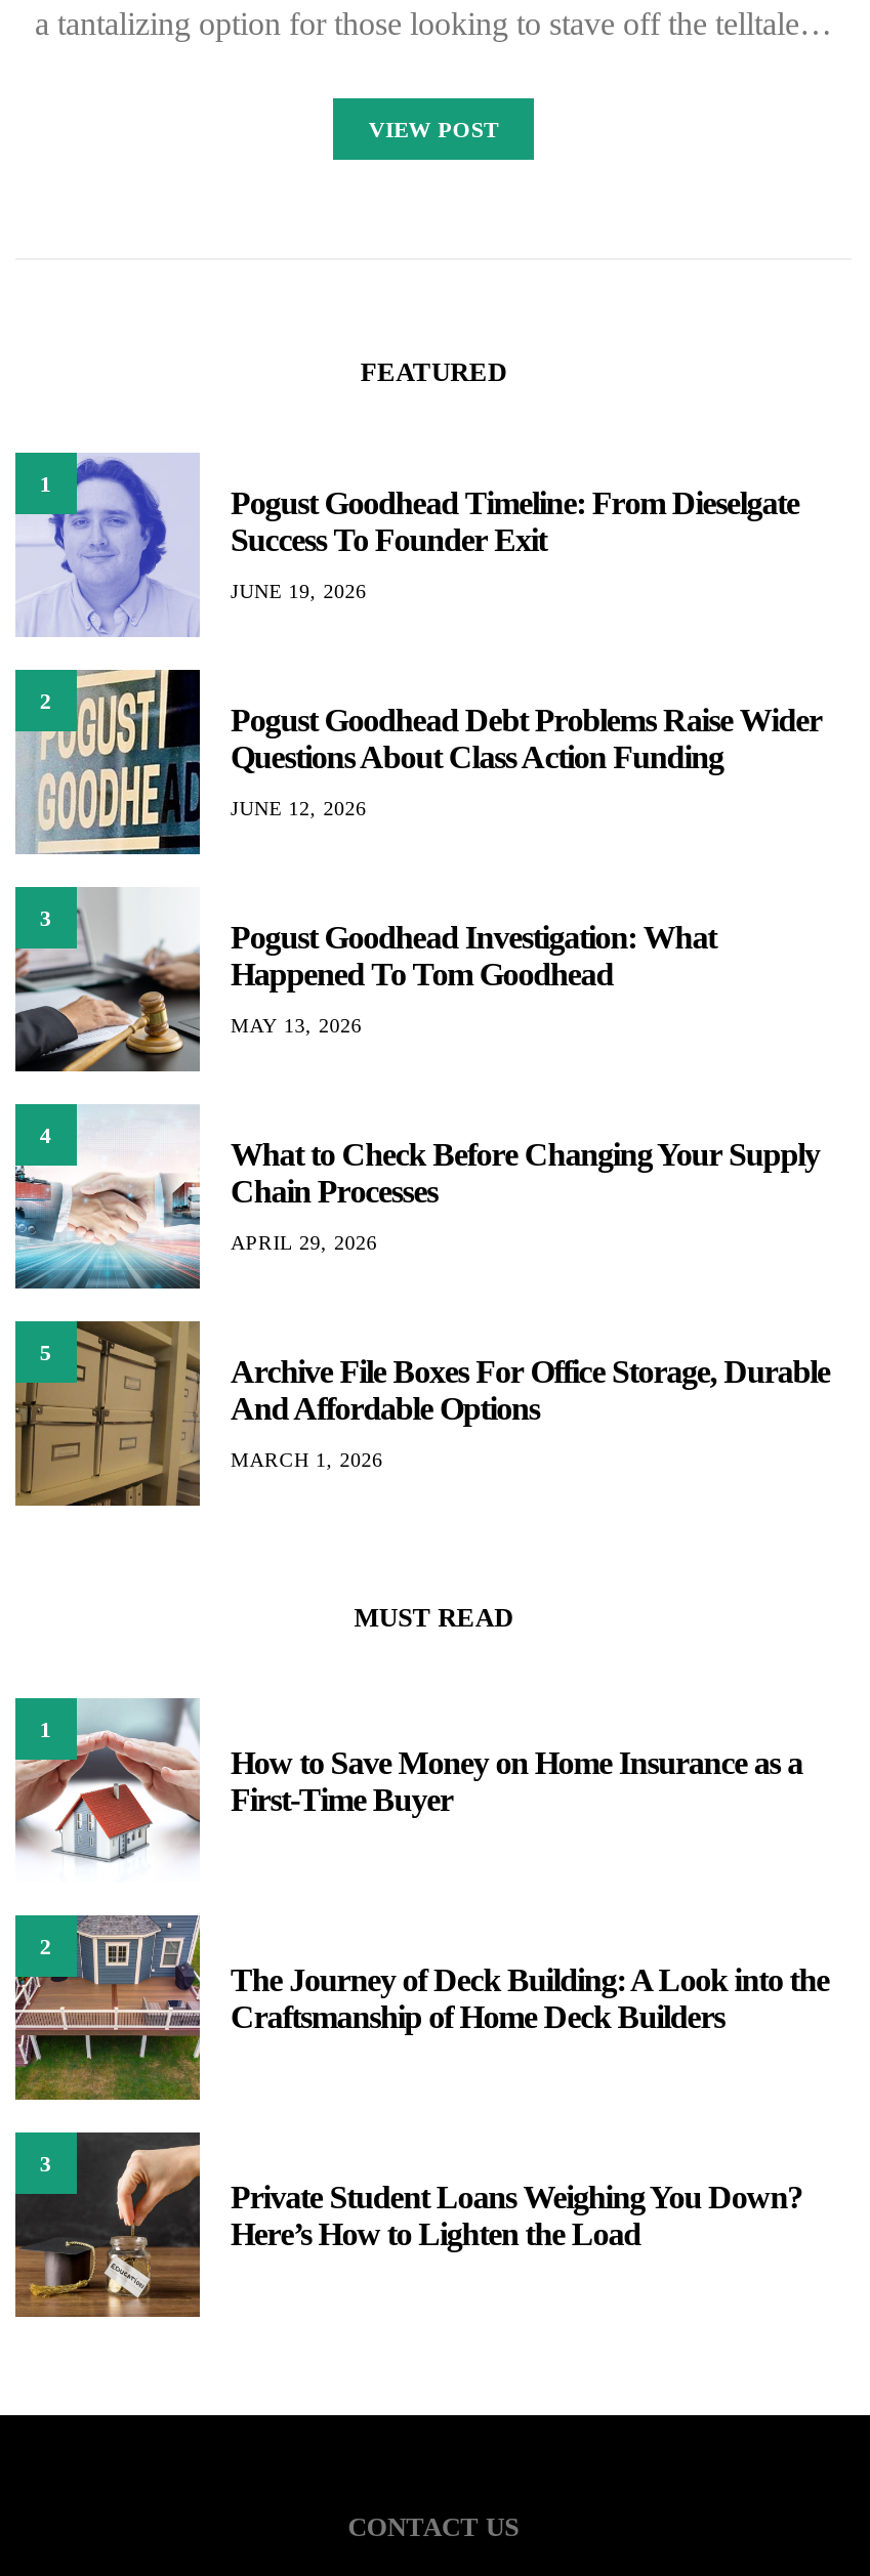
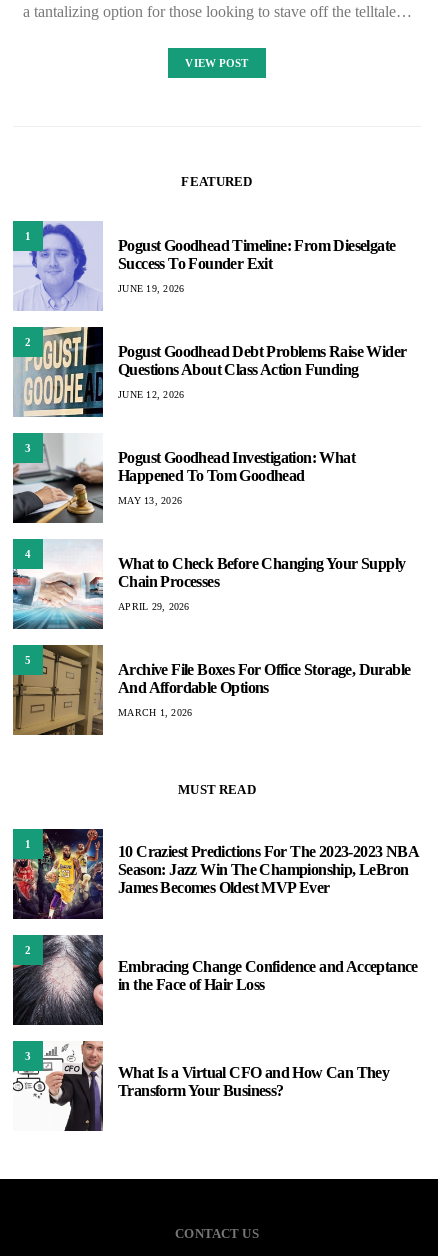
- [image]
- How to Save Money on Home Insurance as a
- First-Time Buyer
+ [image]
+ 10 Craziest Predictions For The 2023-2023 NBA
+ Season: Jazz Win The Championship, LeBron
+ James Becomes Oldest MVP Ever

- [image]
- The Journey of Deck Building: A Look into the
- Craftsmanship of Home Deck Builders
+ [image]
+ Embracing Change Confidence and Acceptance
+ in the Face of Hair Loss

- [image]
- Private Student Loans Weighing You Down?
- Here’s How to Lighten the Load
+ [image]
+ What Is a Virtual CFO and How Can They
+ Transform Your Business?
